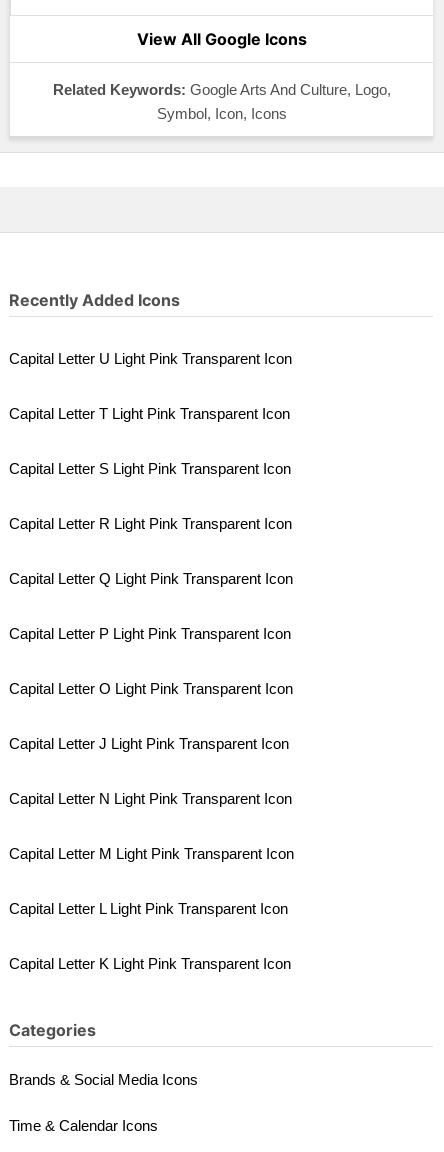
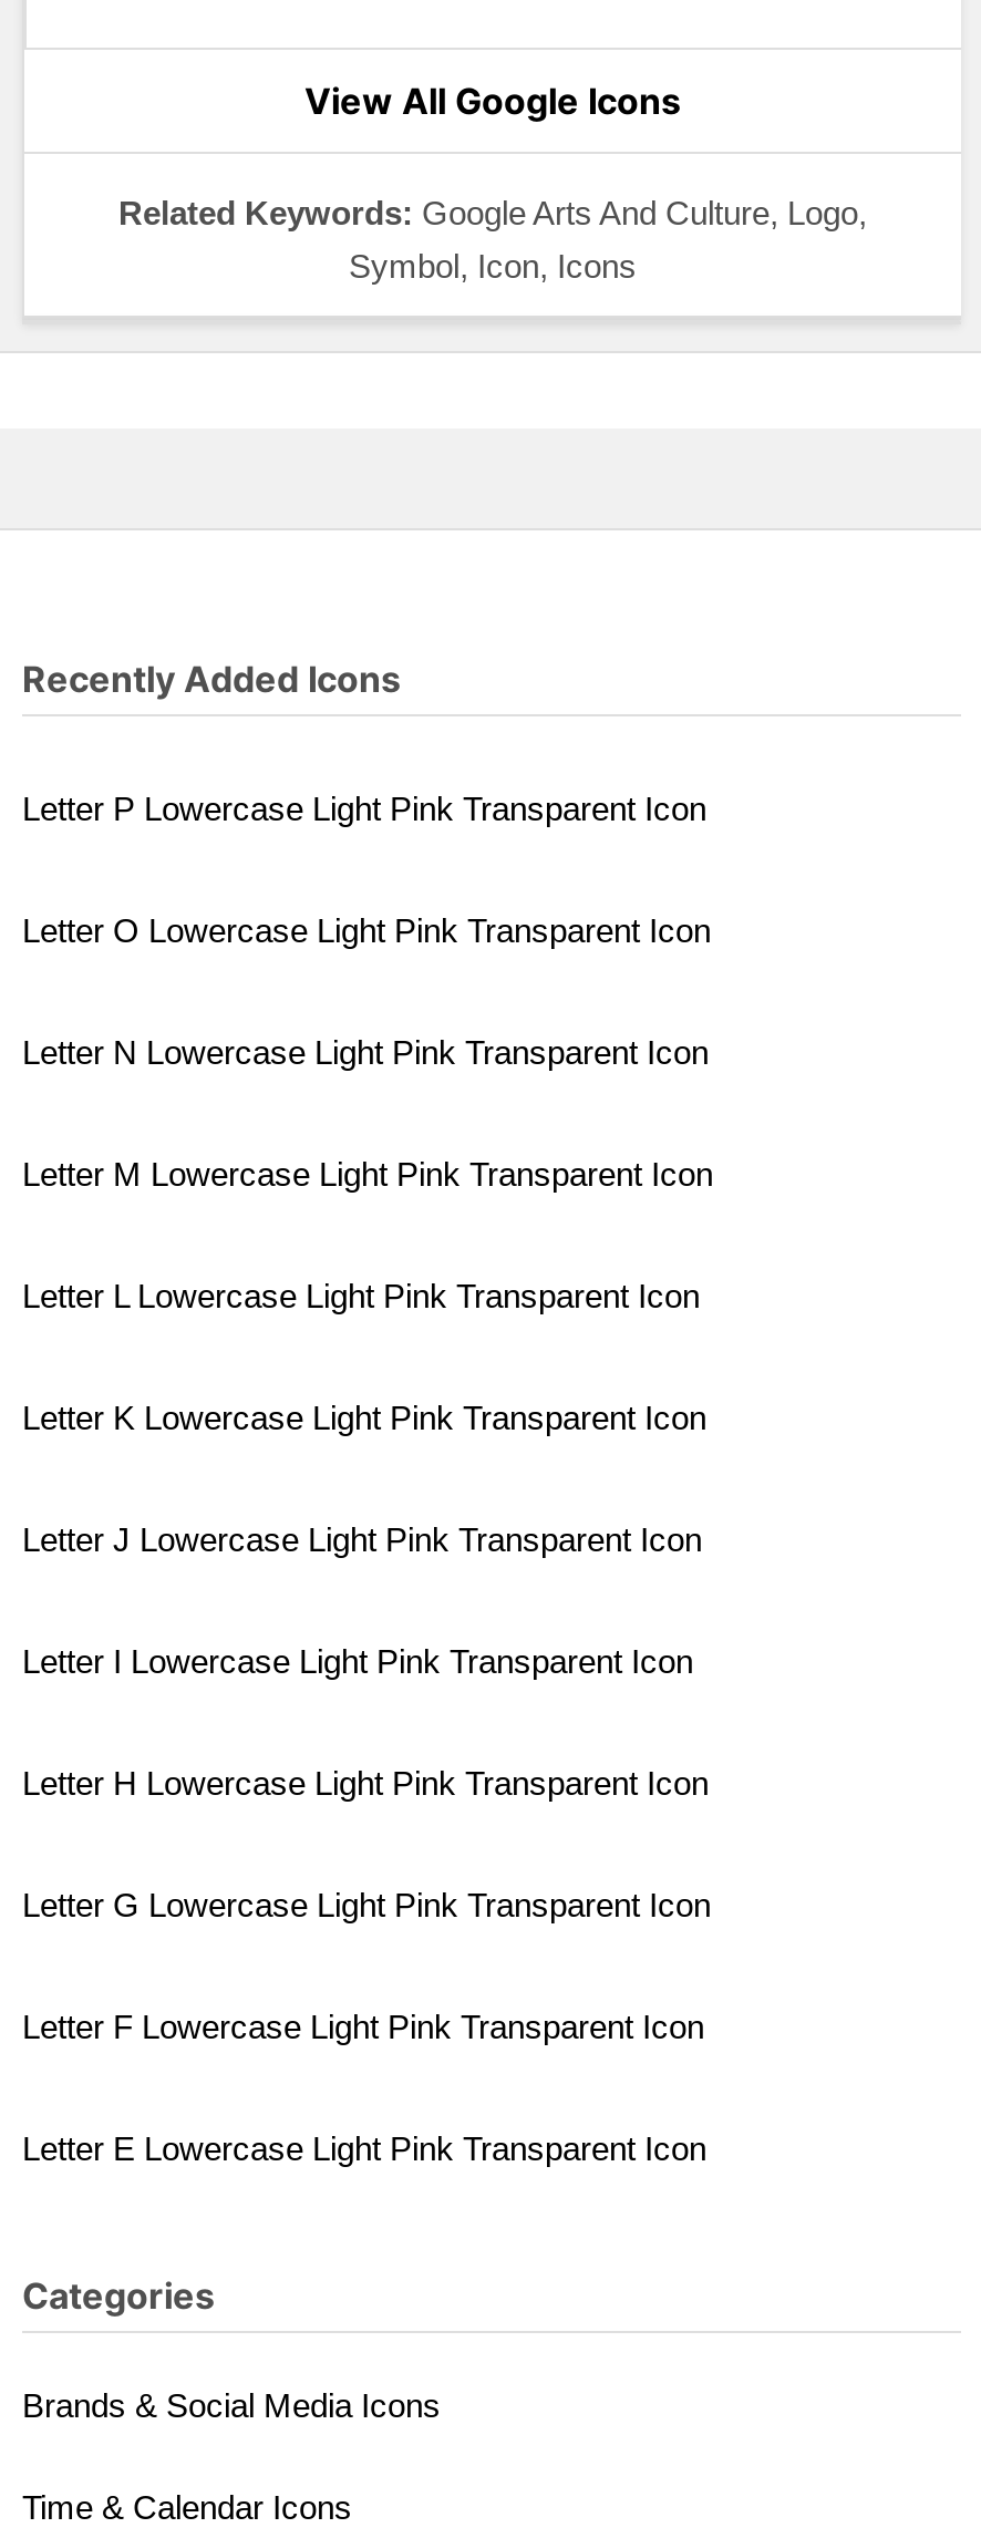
- Capital Letter U Light Pink Transparent Icon
+ Letter P Lowercase Light Pink Transparent Icon

- Capital Letter T Light Pink Transparent Icon
+ Letter O Lowercase Light Pink Transparent Icon

- Capital Letter S Light Pink Transparent Icon
+ Letter N Lowercase Light Pink Transparent Icon

- Capital Letter R Light Pink Transparent Icon
+ Letter M Lowercase Light Pink Transparent Icon

- Capital Letter Q Light Pink Transparent Icon
+ Letter L Lowercase Light Pink Transparent Icon

- Capital Letter P Light Pink Transparent Icon
+ Letter K Lowercase Light Pink Transparent Icon

- Capital Letter O Light Pink Transparent Icon
+ Letter J Lowercase Light Pink Transparent Icon

- Capital Letter J Light Pink Transparent Icon
+ Letter I Lowercase Light Pink Transparent Icon

- Capital Letter N Light Pink Transparent Icon
+ Letter H Lowercase Light Pink Transparent Icon

- Capital Letter M Light Pink Transparent Icon
+ Letter G Lowercase Light Pink Transparent Icon

- Capital Letter L Light Pink Transparent Icon
+ Letter F Lowercase Light Pink Transparent Icon

- Capital Letter K Light Pink Transparent Icon
+ Letter E Lowercase Light Pink Transparent Icon
